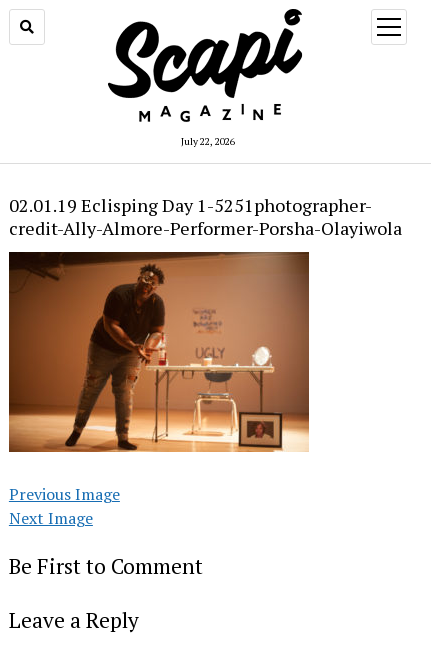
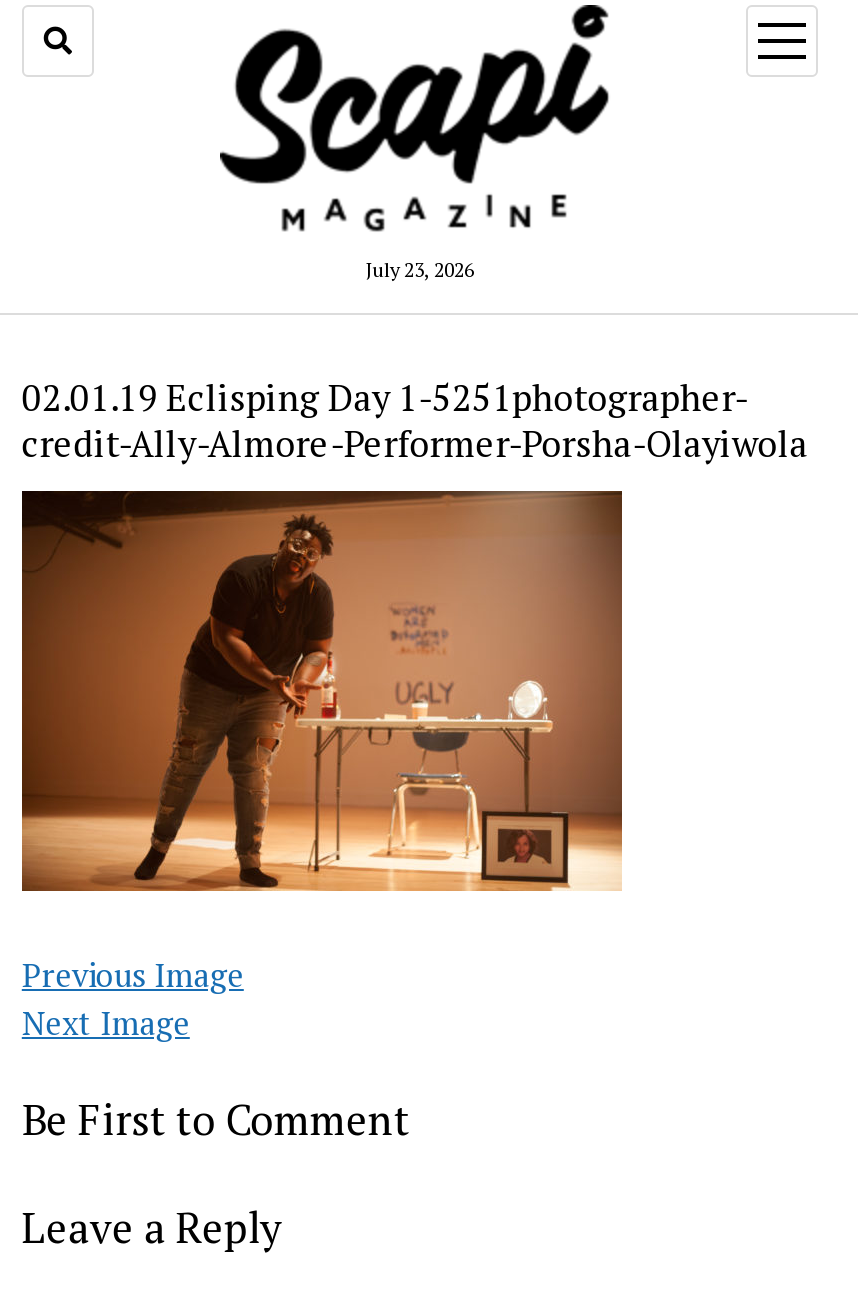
- July 22, 2026
+ July 23, 2026
